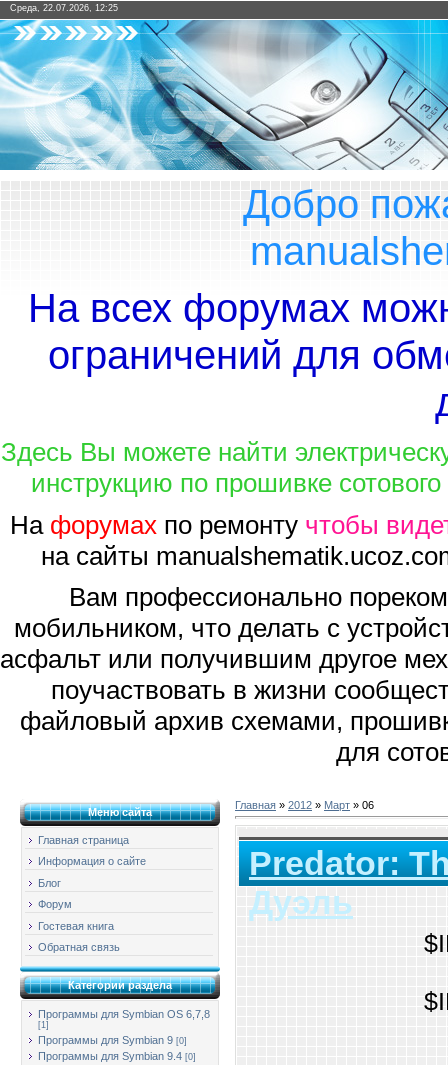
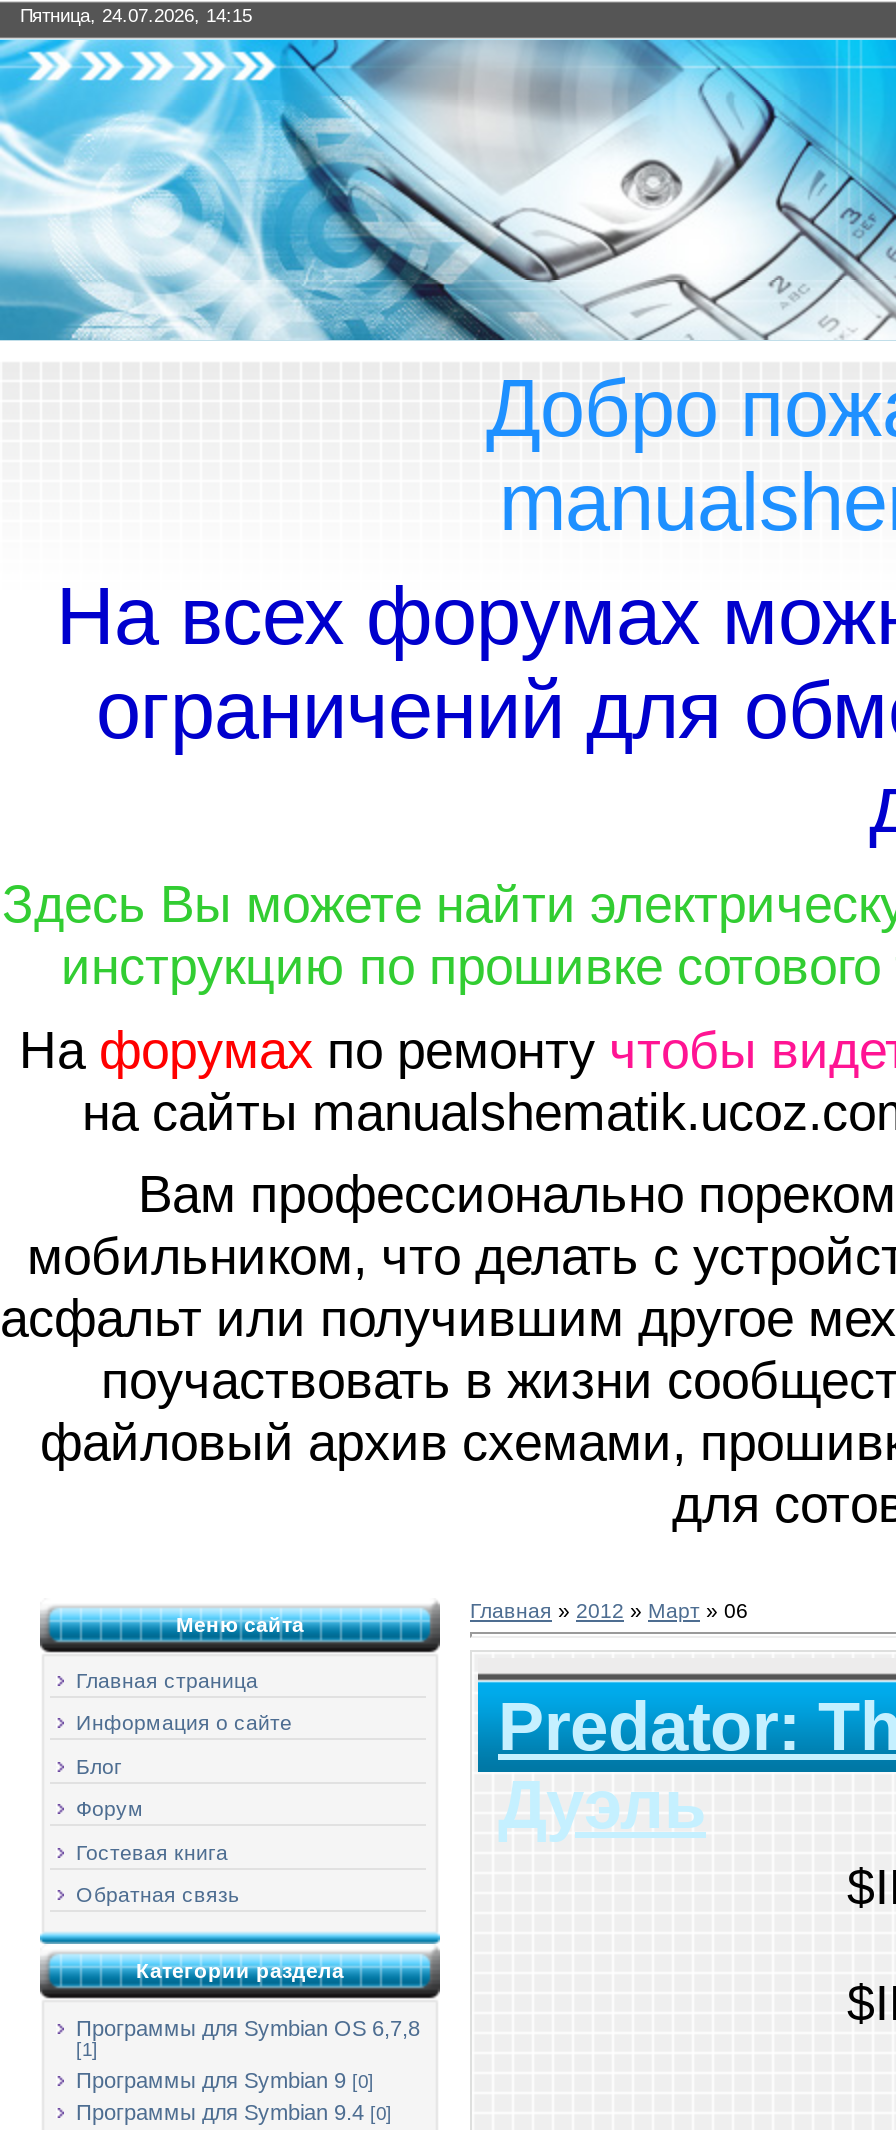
- Среда, 22.07.2026, 12:25
+ Пятница, 24.07.2026, 14:15
